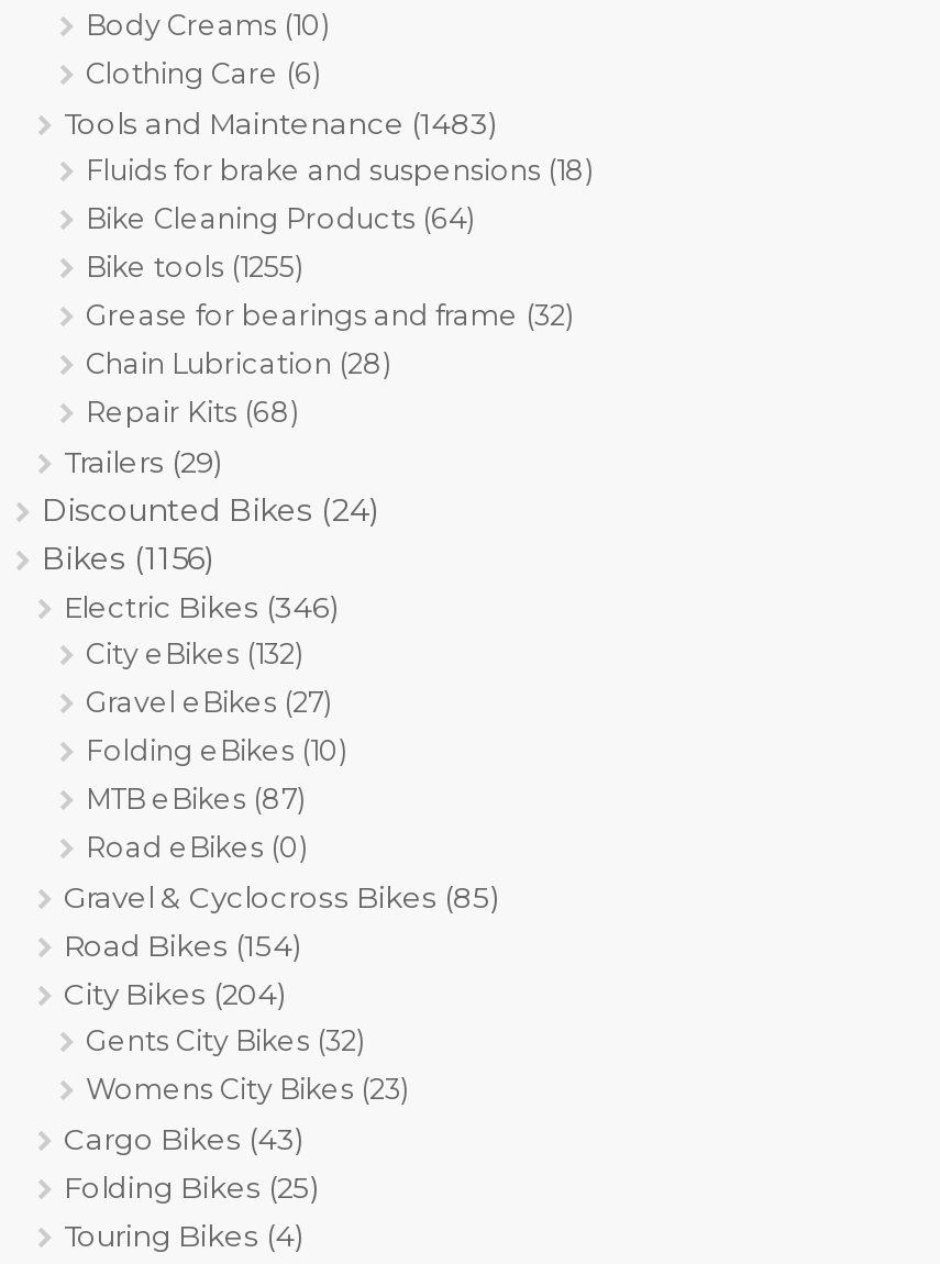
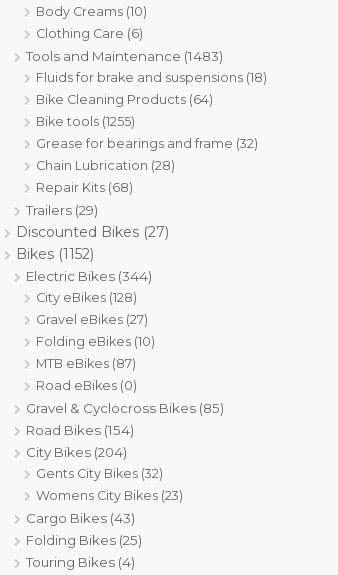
- Discounted Bikes (24)
+ Discounted Bikes (27)

- Bikes (1156)
+ Bikes (1152)

- Electric Bikes (346)
+ Electric Bikes (344)

- City eBikes (132)
+ City eBikes (128)
